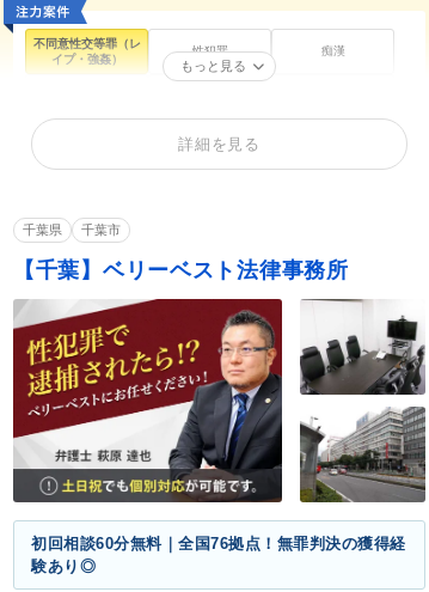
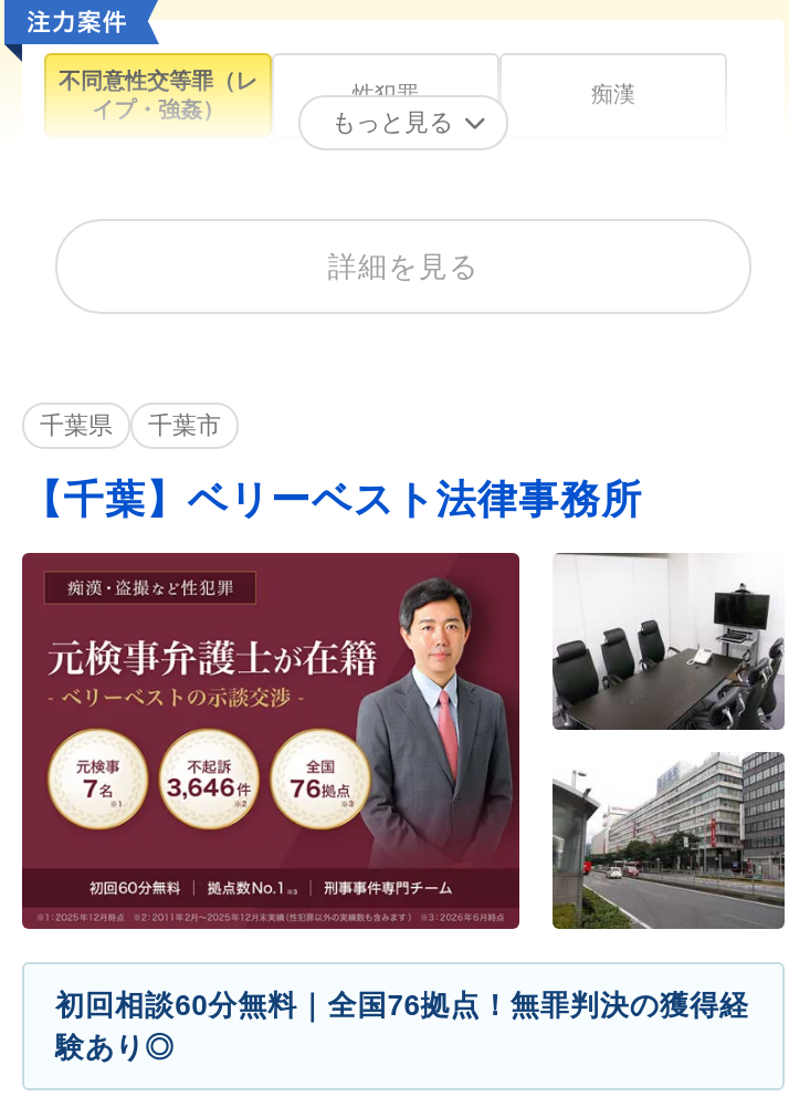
- [image]
+ [image]
